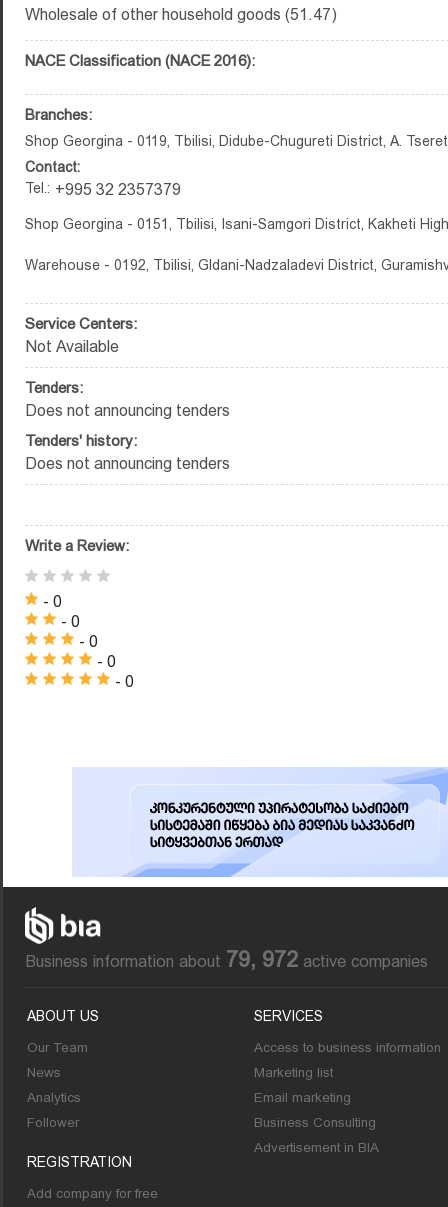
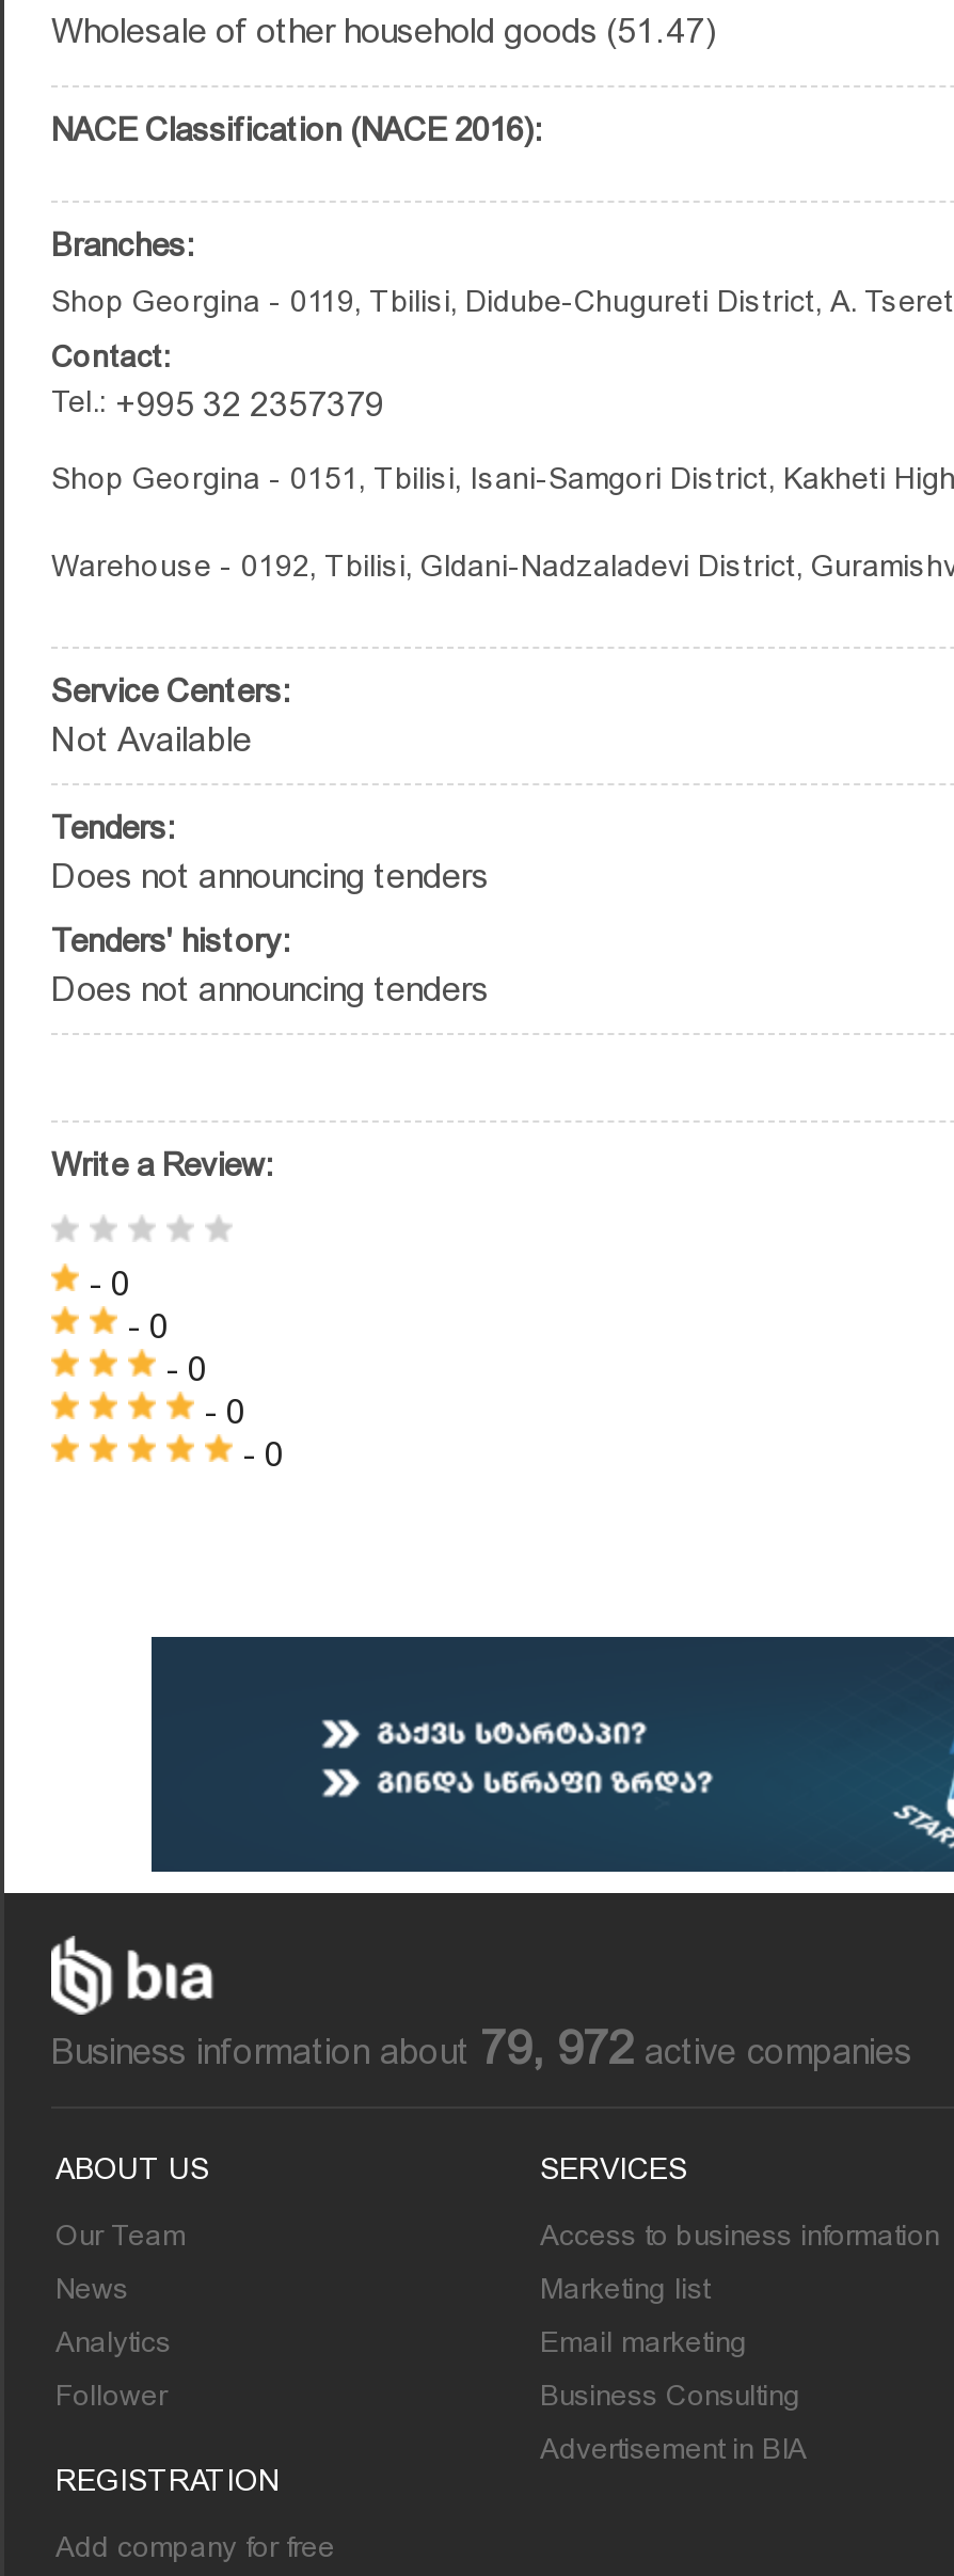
- [image]
+ [image]
